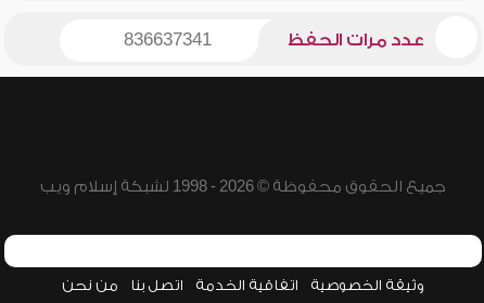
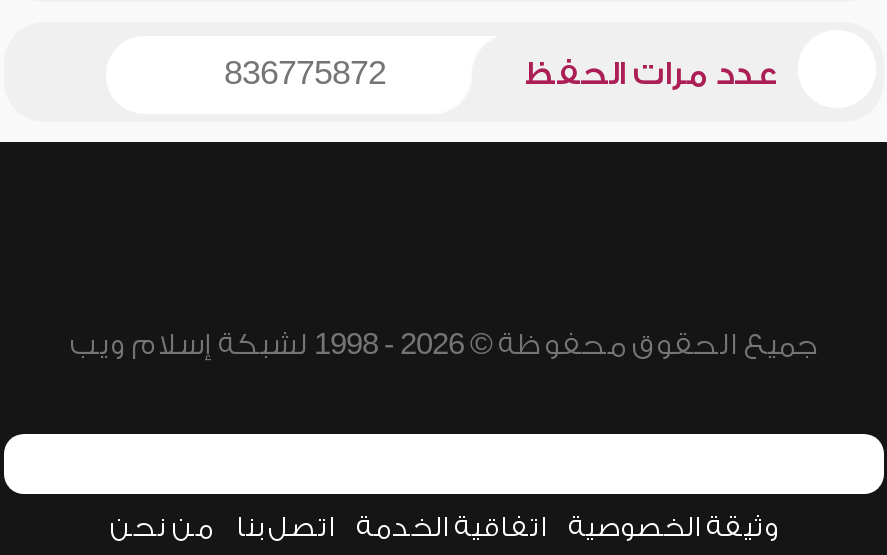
- 836637341
+ 836775872
